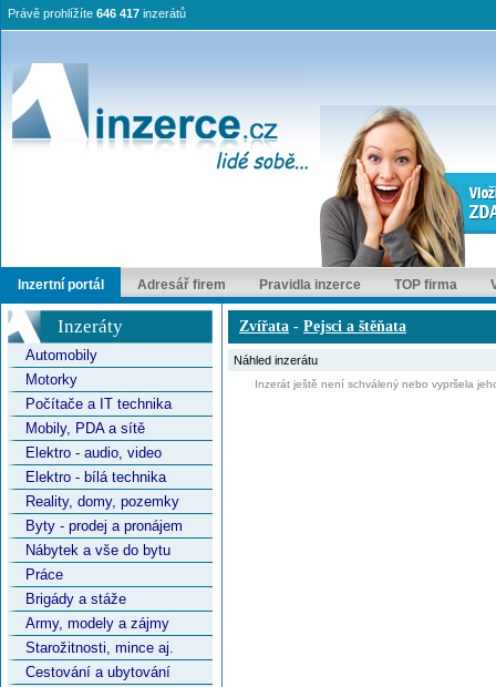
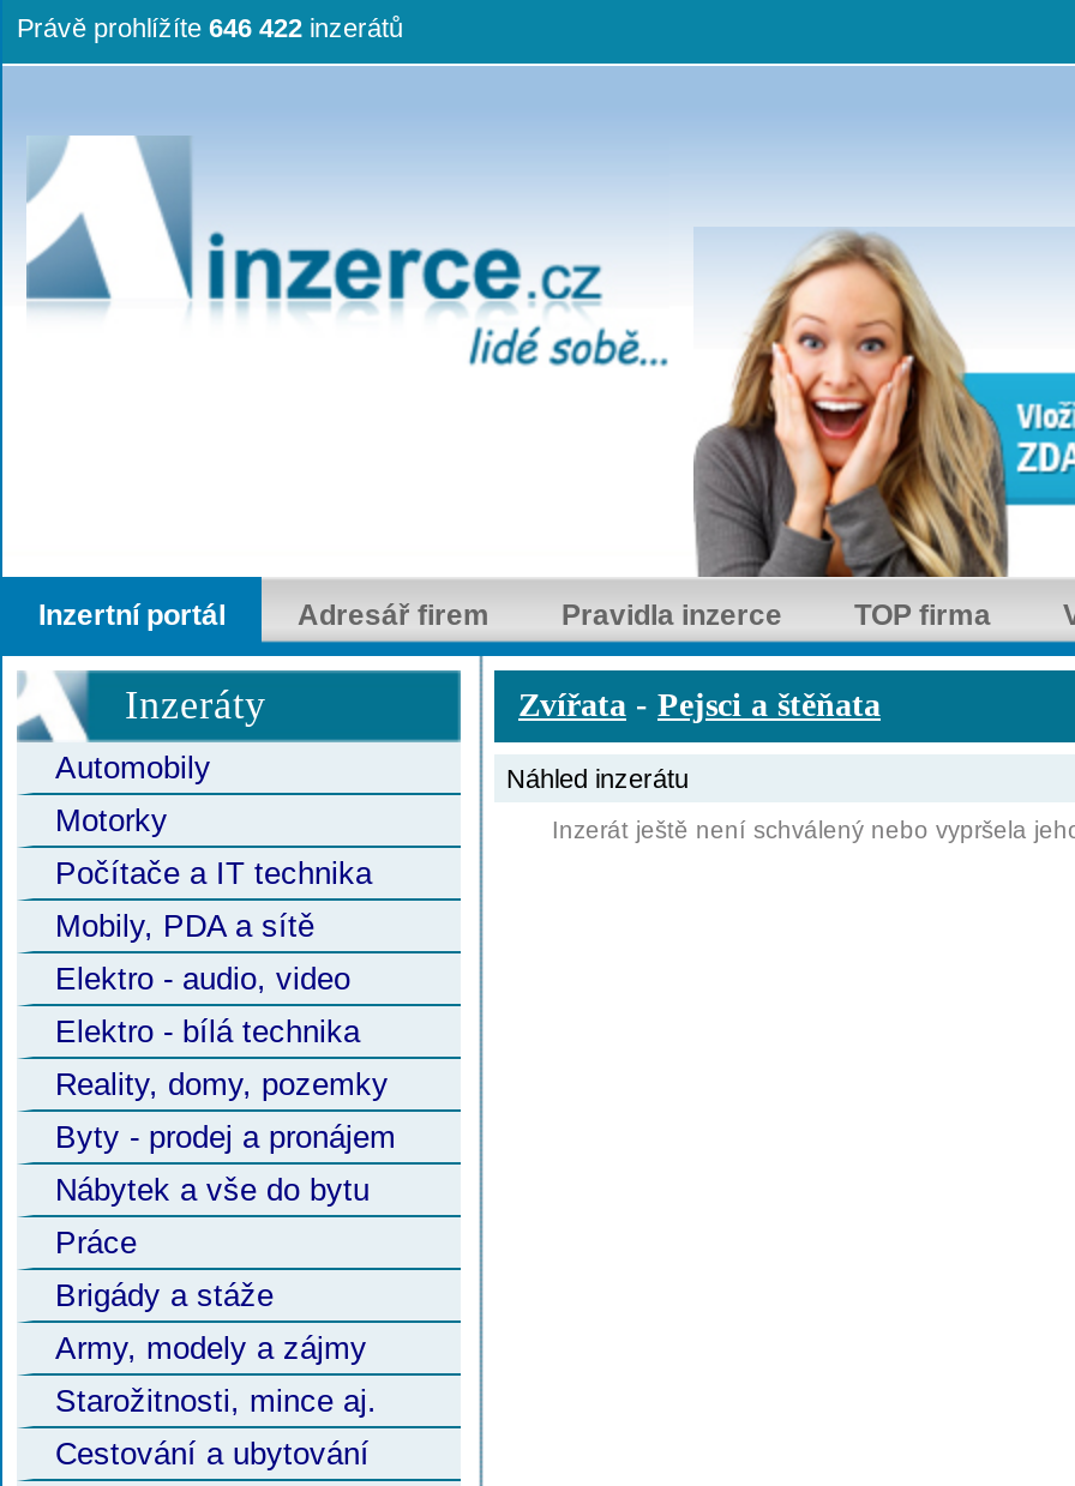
- Právě prohlížíte 646 417 inzerátů
+ Právě prohlížíte 646 422 inzerátů
